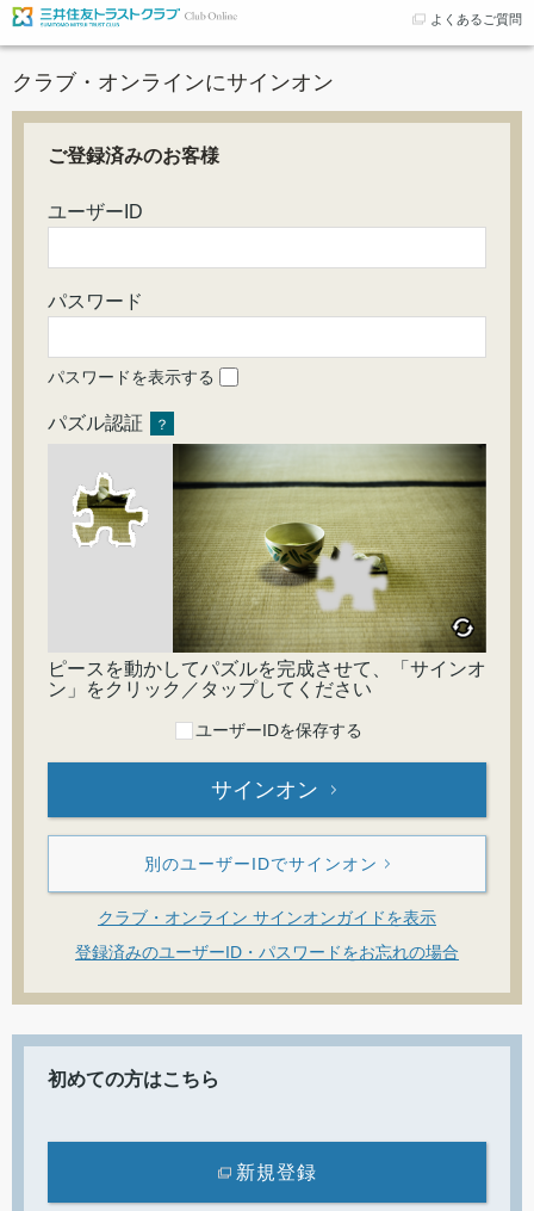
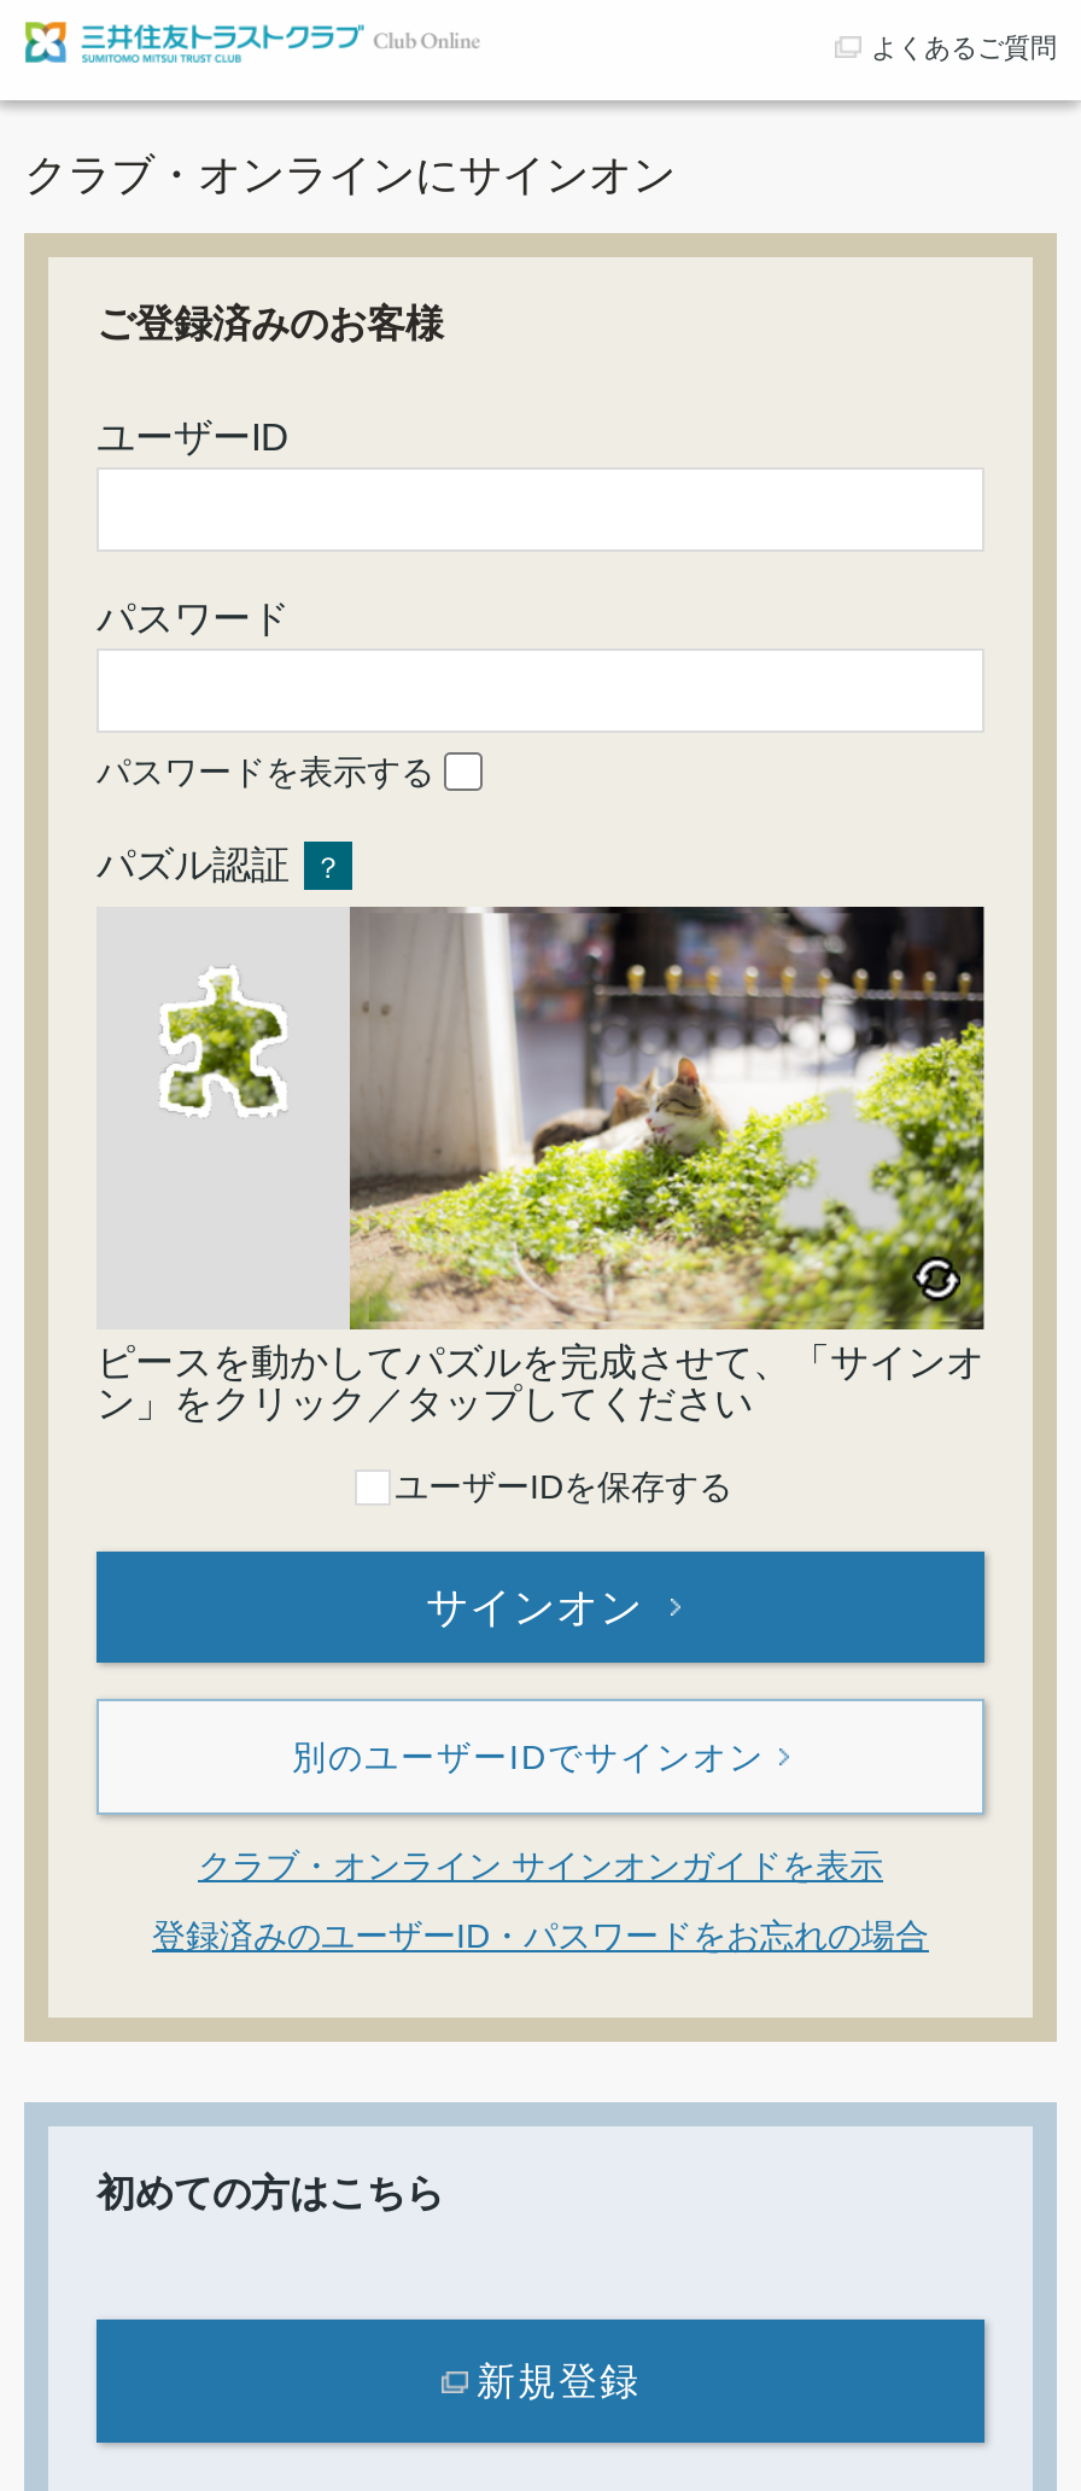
- [image]
+ [image]

- [image]
+ [image]
